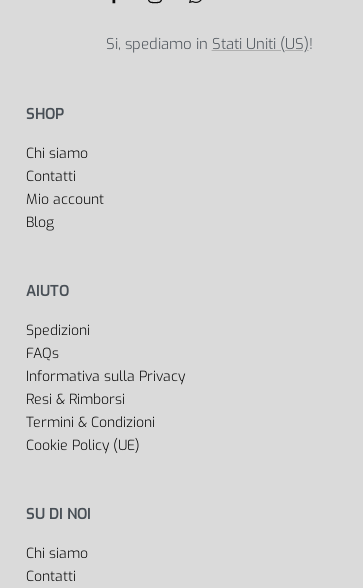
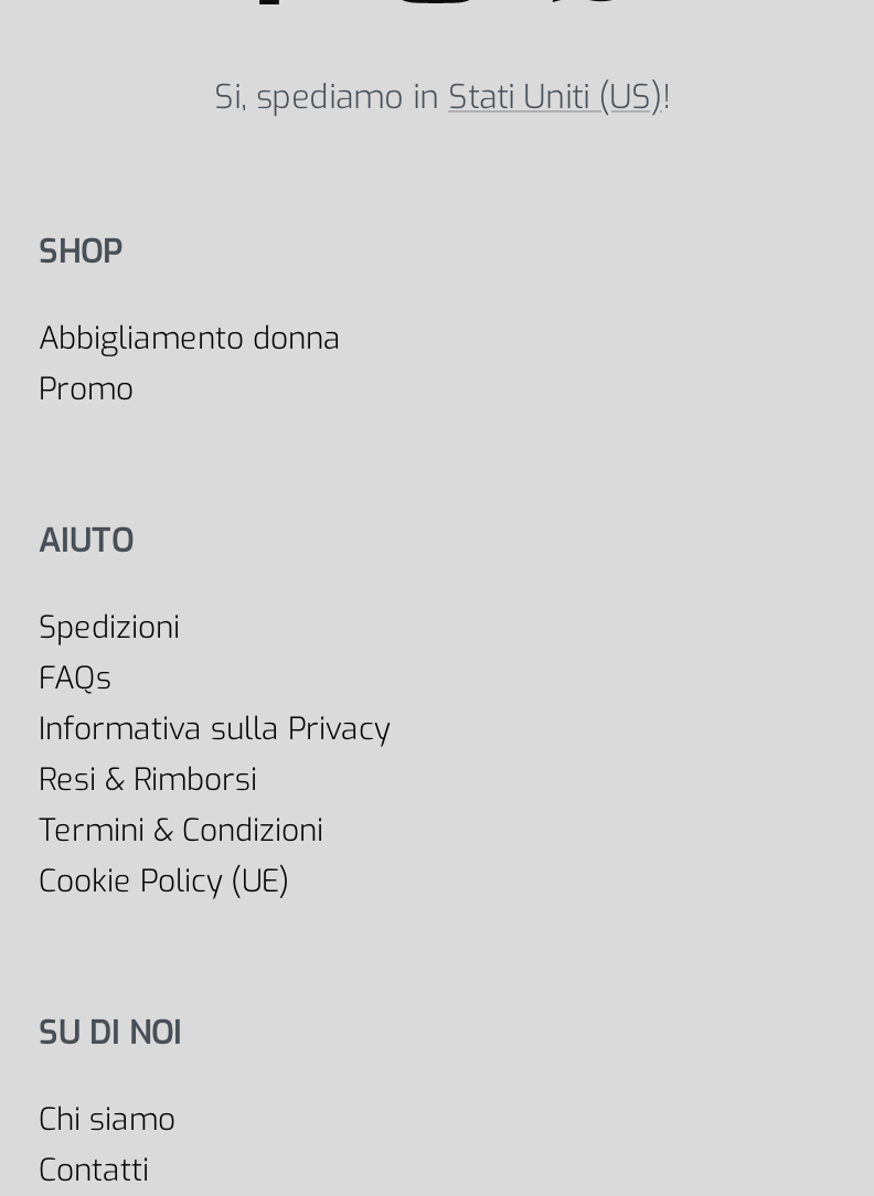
- Chi siamo
- Contatti
- Mio account
- Blog
+ Abbigliamento donna
+ Promo
